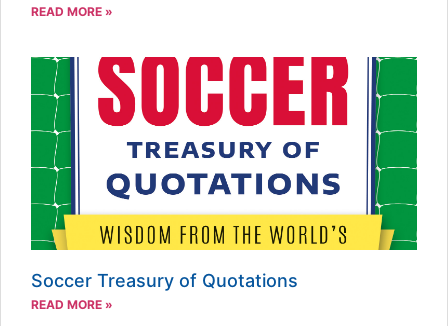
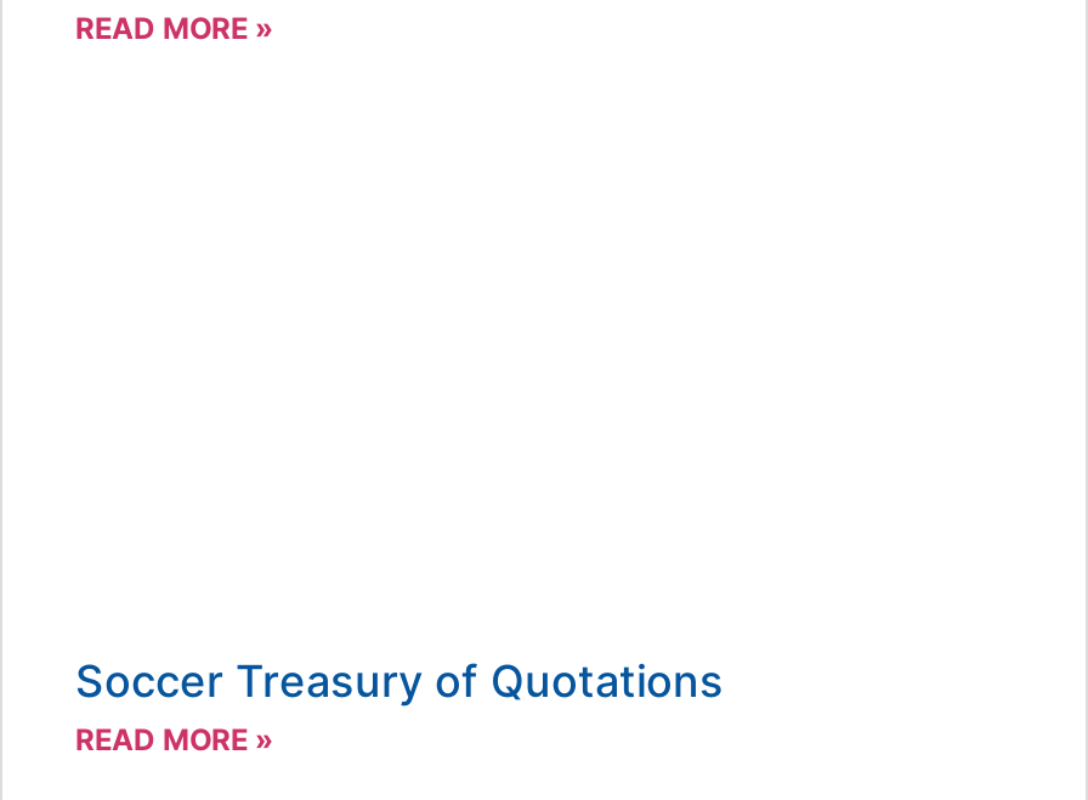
- [image]
